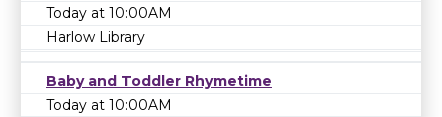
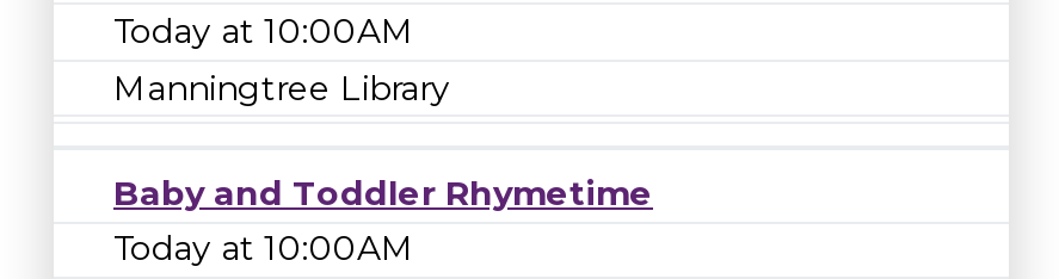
- Harlow Library
+ Manningtree Library
